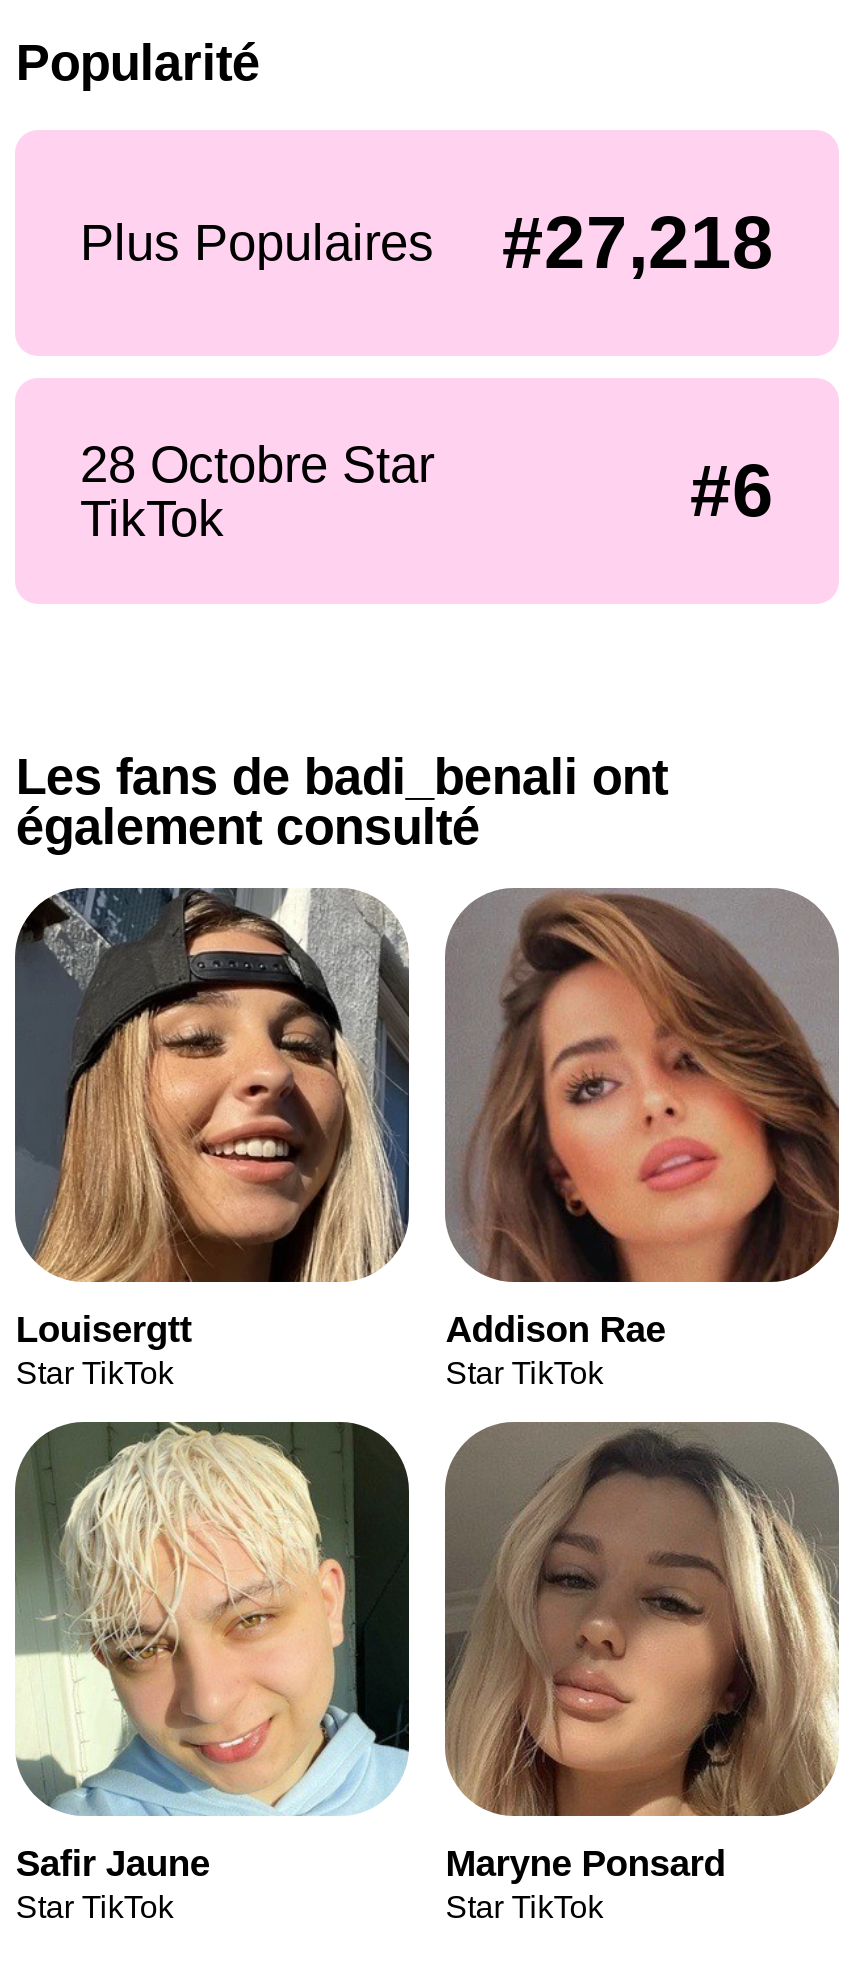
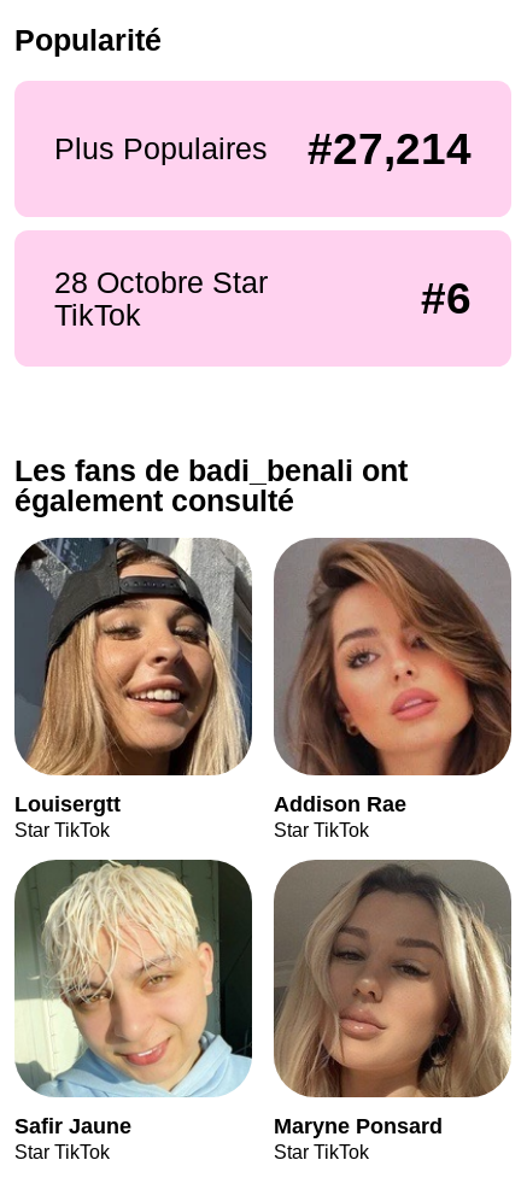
- Plus Populaires #27,218
+ Plus Populaires #27,214
